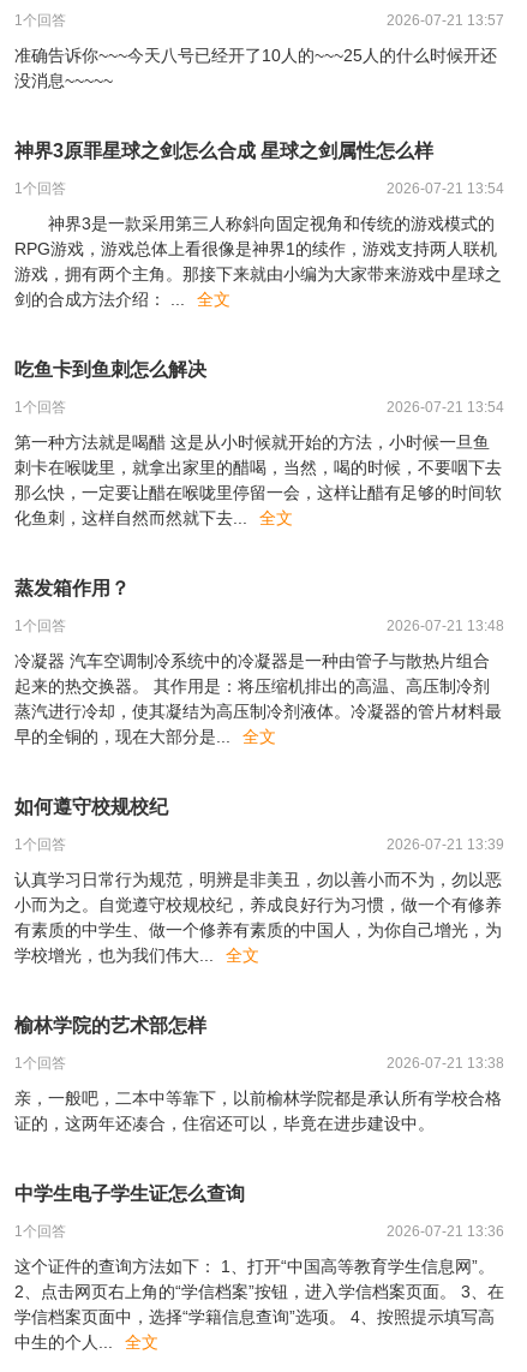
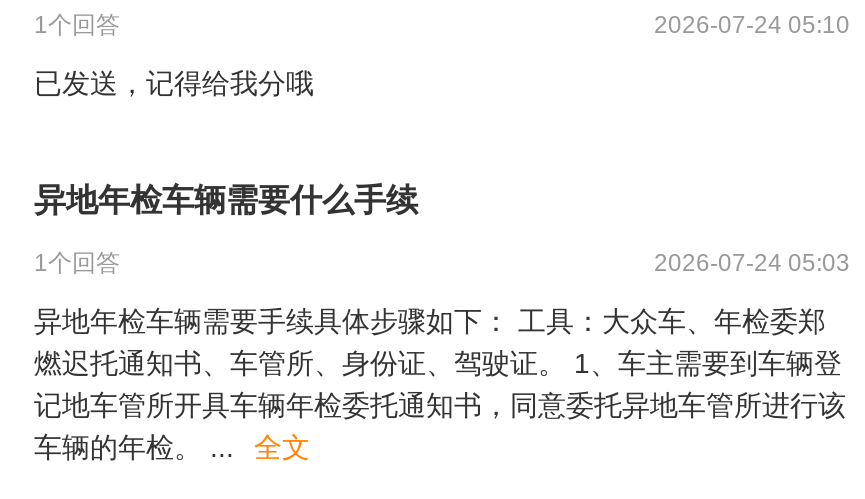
- 2026-07-21 13:57
+ 2026-07-24 05:10

- 准确告诉你~~~今天八号已经开了10人的~~~25人的什么时候开还
- 没消息~~~~~
+ 已发送，记得给我分哦

- 神界3原罪星球之剑怎么合成 星球之剑属性怎么样
+ 异地年检车辆需要什么手续

- 2026-07-21 13:54
- 神界3是一款采用第三人称斜向固定视角和传统的游戏模式的
- RPG游戏，游戏总体上看很像是神界1的续作，游戏支持两人联机
- 游戏，拥有两个主角。那接下来就由小编为大家带来游戏中星球之
- 剑的合成方法介绍：...
- 全文
- 吃鱼卡到鱼刺怎么解决
- 1个回答
- 2026-07-21 13:54
- 第一种方法就是喝醋 这是从小时候就开始的方法，小时候一旦鱼
- 刺卡在喉咙里，就拿出家里的醋喝，当然，喝的时候，不要咽下去
- 那么快，一定要让醋在喉咙里停留一会，这样让醋有足够的时间软
- 化鱼刺，这样自然而然就下去...
- 全文
- 蒸发箱作用？
- 1个回答
- 2026-07-21 13:48
- 冷凝器 汽车空调制冷系统中的冷凝器是一种由管子与散热片组合
- 起来的热交换器。 其作用是：将压缩机排出的高温、高压制冷剂
- 蒸汽进行冷却，使其凝结为高压制冷剂液体。冷凝器的管片材料最
- 早的全铜的，现在大部分是...
- 全文
- 如何遵守校规校纪
- 1个回答
- 2026-07-21 13:39
- 认真学习日常行为规范，明辨是非美丑，勿以善小而不为，勿以恶
- 小而为之。自觉遵守校规校纪，养成良好行为习惯，做一个有修养
- 有素质的中学生、做一个修养有素质的中国人，为你自己增光，为
- 学校增光，也为我们伟大...
- 全文
- 榆林学院的艺术部怎样
- 1个回答
- 2026-07-21 13:38
- 亲，一般吧，二本中等靠下，以前榆林学院都是承认所有学校合格
- 证的，这两年还凑合，住宿还可以，毕竟在进步建设中。
- 中学生电子学生证怎么查询
- 1个回答
- 2026-07-21 13:36
- 这个证件的查询方法如下： 1、打开“中国高等教育学生信息网”。
- 2、点击网页右上角的“学信档案”按钮，进入学信档案页面。 3、在
- 学信档案页面中，选择“学籍信息查询”选项。 4、按照提示填写高
- 中生的个人...
+ 2026-07-24 05:03
+ 异地年检车辆需要手续具体步骤如下： 工具：大众车、年检委郑
+ 燃迟托通知书、车管所、身份证、驾驶证。 1、车主需要到车辆登
+ 记地车管所开具车辆年检委托通知书，同意委托异地车管所进行该
+ 车辆的年检。...
